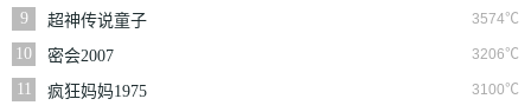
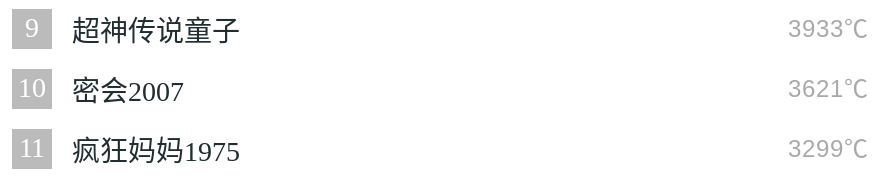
- 3574℃
+ 3933℃

- 3206℃
+ 3621℃

- 3100℃
+ 3299℃
